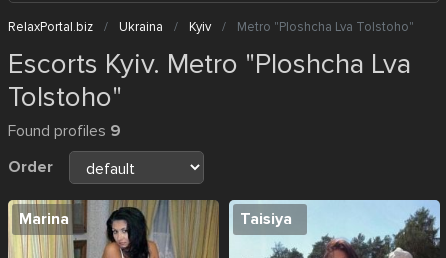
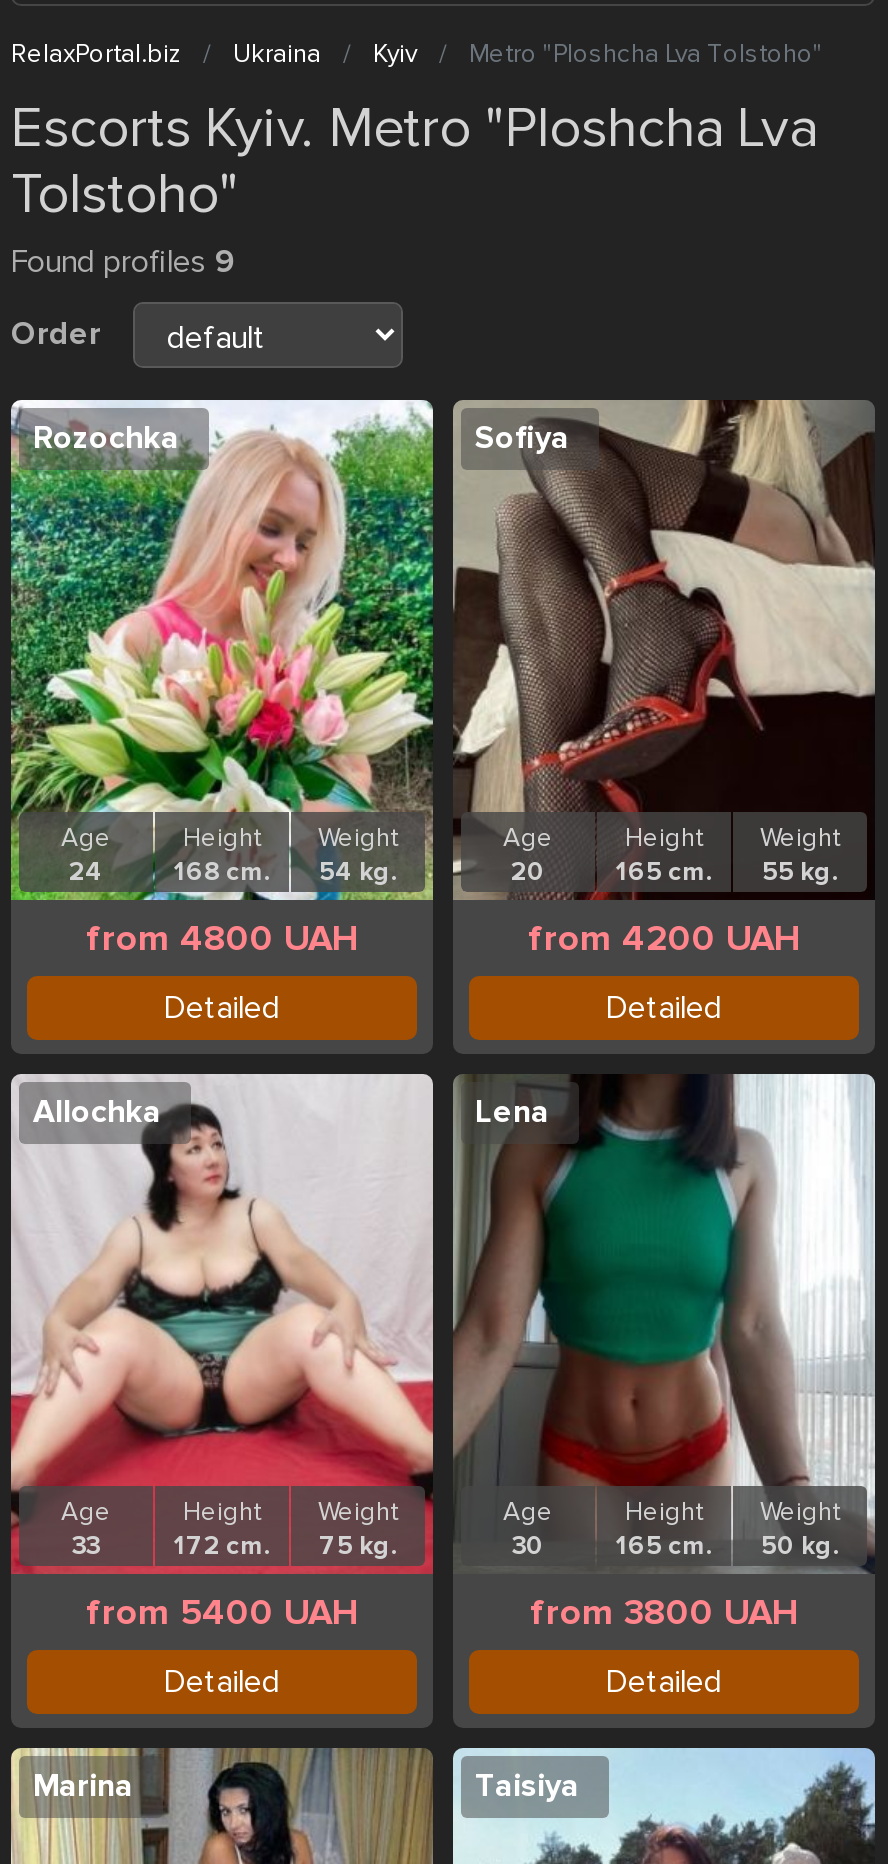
+ [image]
+ Rozochka

+ [image]
+ Weight
+ 55 kg.
+ from 4200 UAH
+ Detailed
+ Allochka

+ Age
+ 24

+ Age
+ 33

+ Weight
+ 54 kg.
+ from 4800 UAH
+ Detailed

+ Weight
+ 75 kg.
+ from 5400 UAH
+ Detailed

+ Height
+ 168 cm.

+ Height
+ 172 cm.

+ [image]
+ Sofiya

+ [image]
+ Lena

+ Age
+ 20

+ Age
+ 30

+ Weight
+ 50 kg.
+ from 3800 UAH
+ Detailed

+ Height
+ 165 cm.

+ Height
+ 165 cm.
